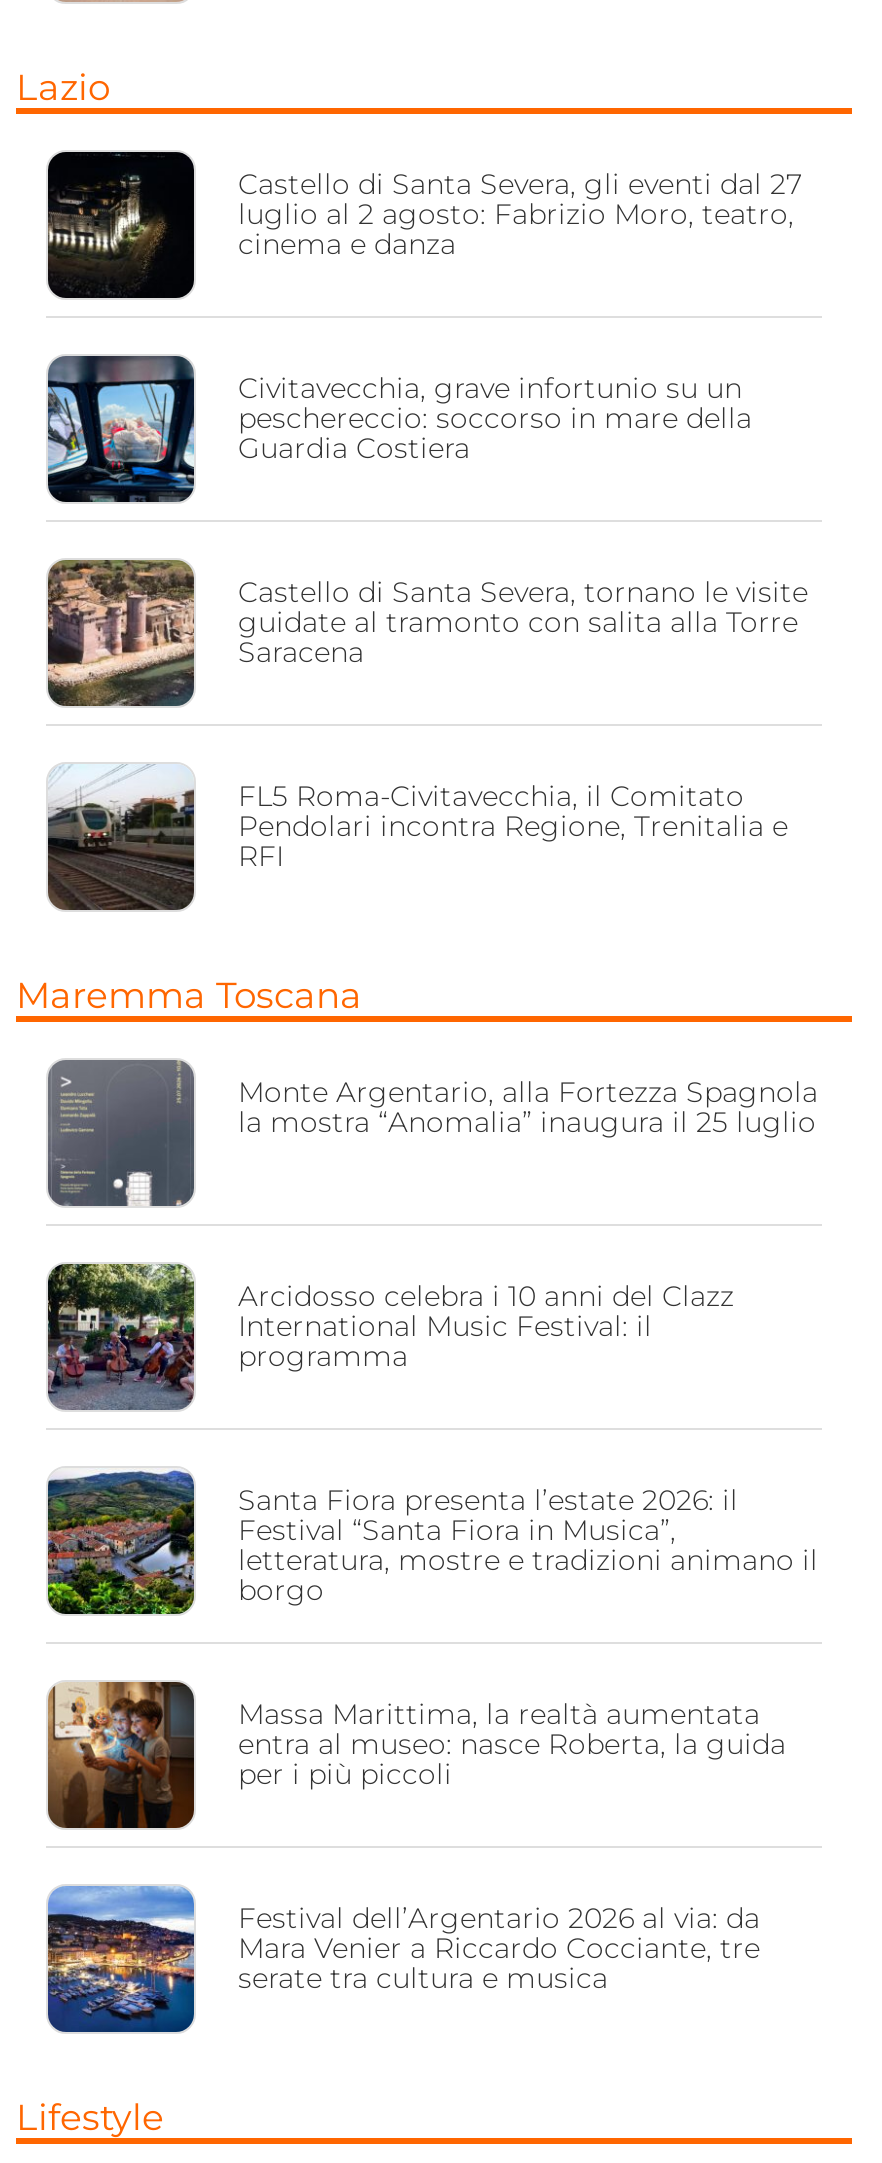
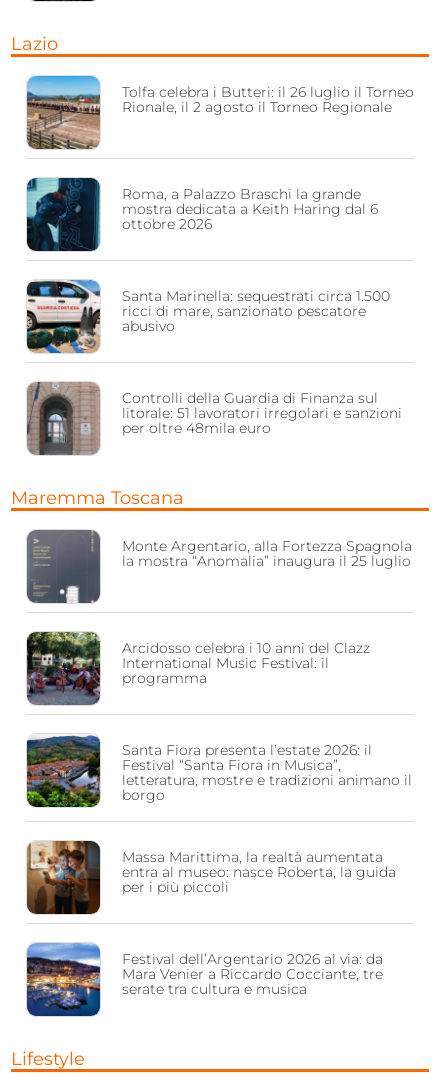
- [image]
- Castello di Santa Severa, gli eventi dal 27
- luglio al 2 agosto: Fabrizio Moro, teatro,
- cinema e danza
+ [image]
+ Tolfa celebra i Butteri: il 26 luglio il Torneo
+ Rionale, il 2 agosto il Torneo Regionale

- [image]
- Civitavecchia, grave infortunio su un
- peschereccio: soccorso in mare della
- Guardia Costiera
+ [image]
+ Roma, a Palazzo Braschi la grande
+ mostra dedicata a Keith Haring dal 6
+ ottobre 2026

- [image]
- Castello di Santa Severa, tornano le visite
- guidate al tramonto con salita alla Torre
- Saracena
+ [image]
+ Santa Marinella: sequestrati circa 1.500
+ ricci di mare, sanzionato pescatore
+ abusivo

- [image]
- FL5 Roma-Civitavecchia, il Comitato
- Pendolari incontra Regione, Trenitalia e
- RFI
+ [image]
+ Controlli della Guardia di Finanza sul
+ litorale: 51 lavoratori irregolari e sanzioni
+ per oltre 48mila euro
